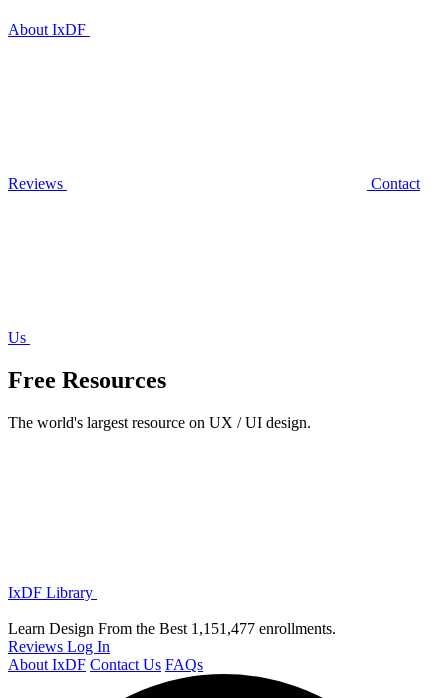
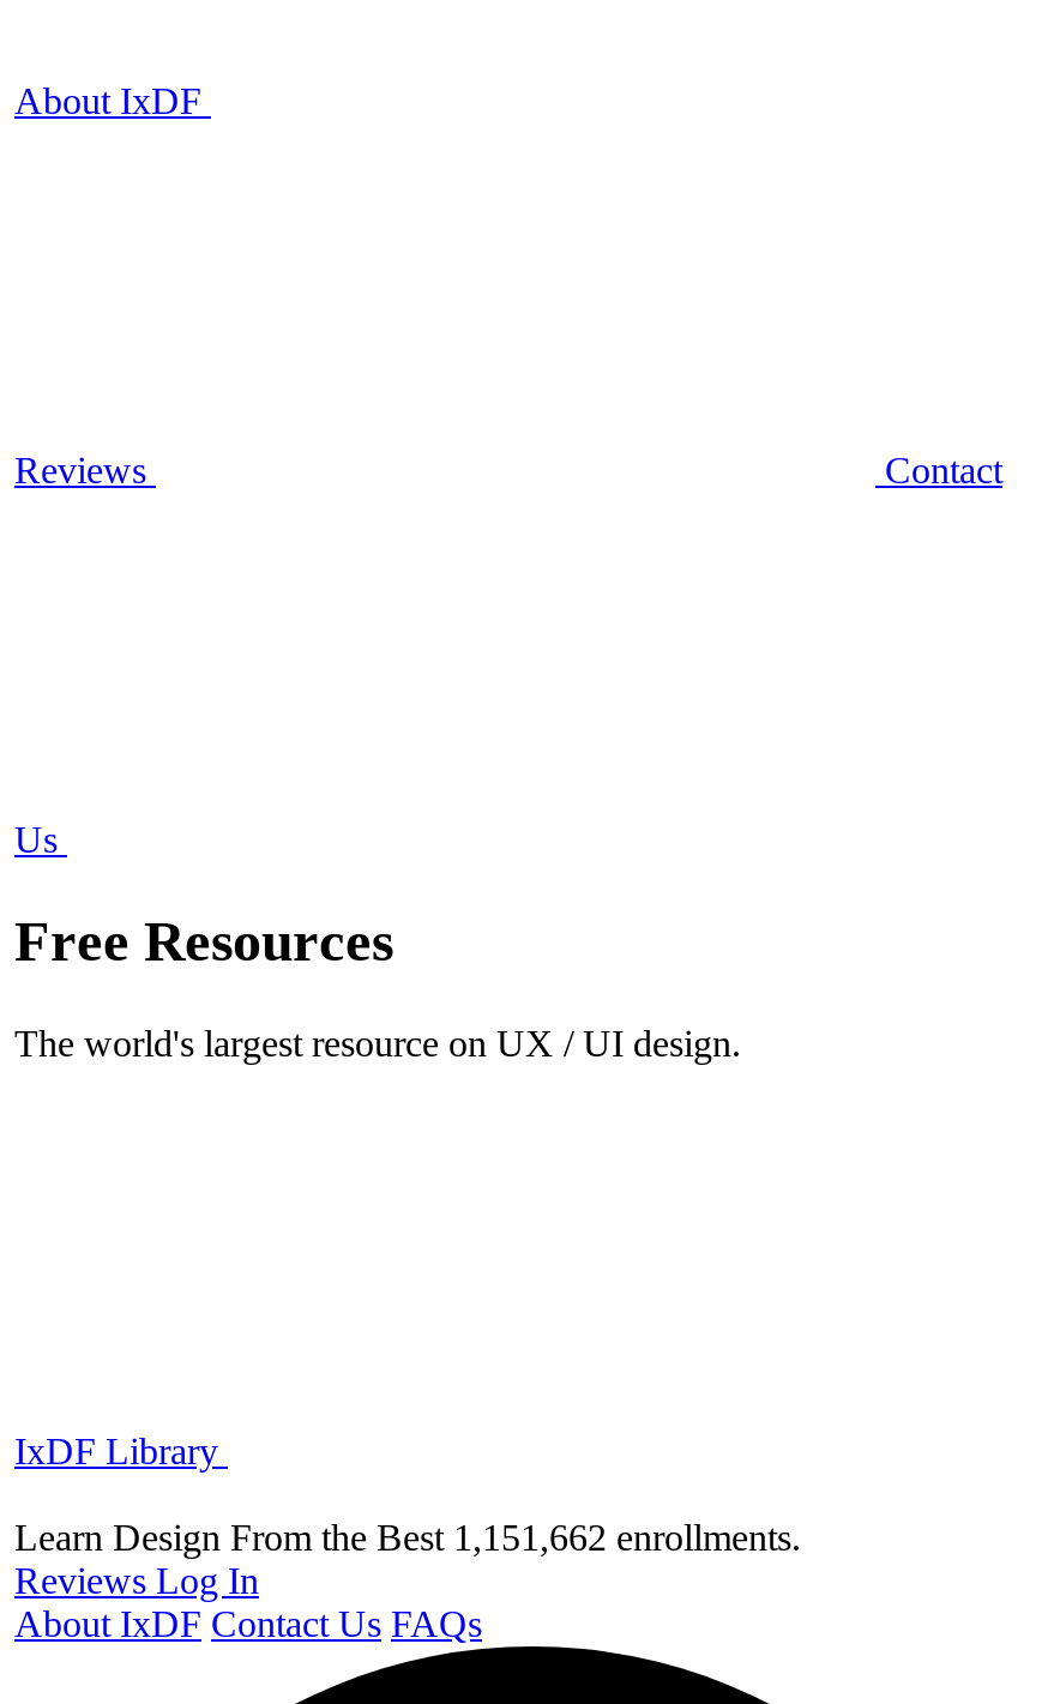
- Learn Design From the Best 1,151,477 enrollments.
+ Learn Design From the Best 1,151,662 enrollments.
